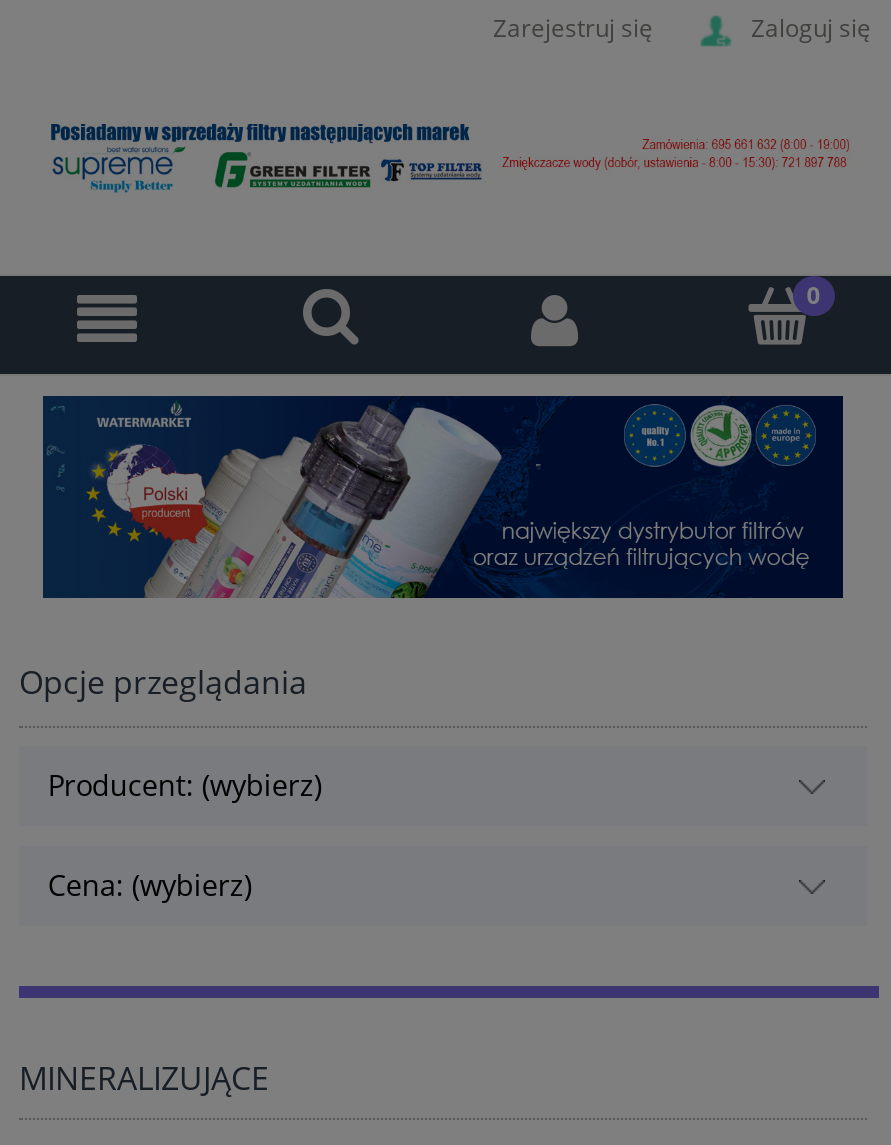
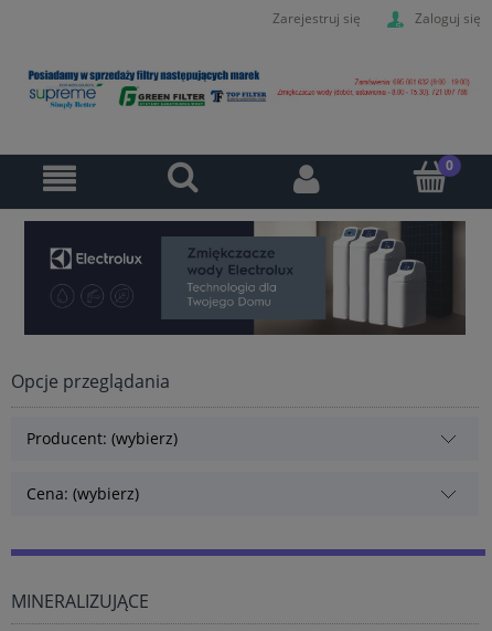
- [image]
+ [image]
